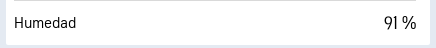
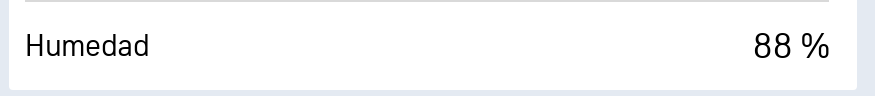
- 91 %
+ 88 %
